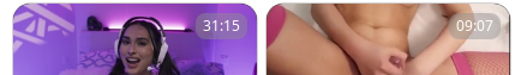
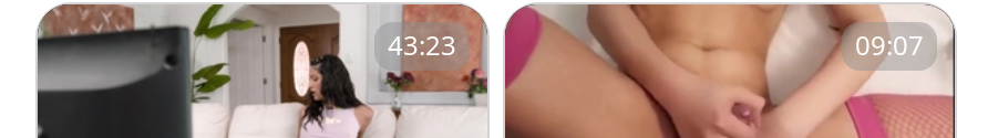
- 31:15
+ 43:23
